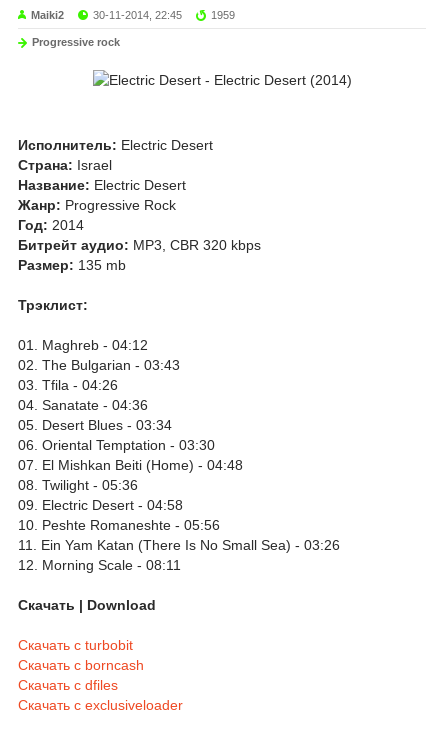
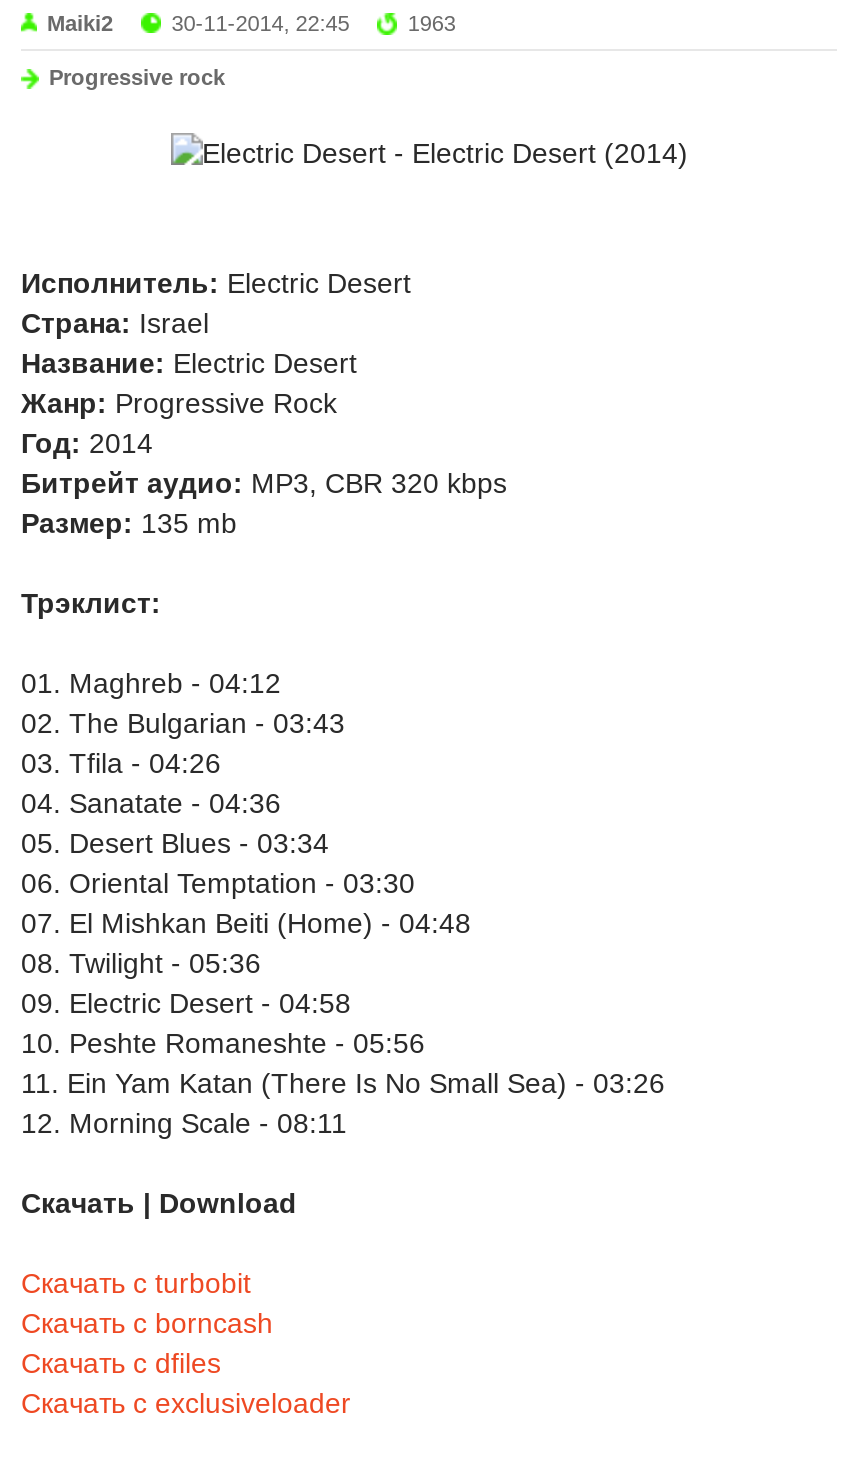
- 1959
+ 1963
